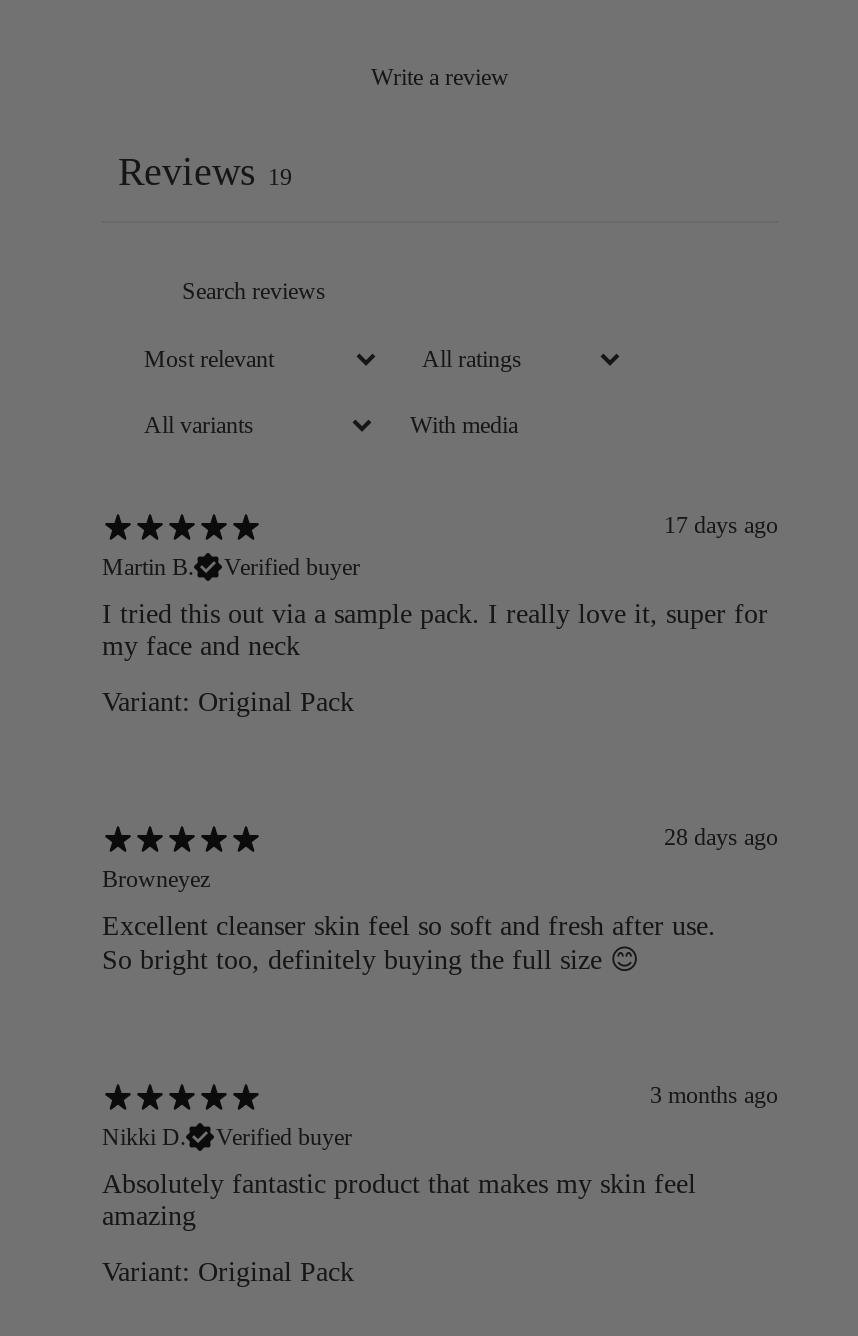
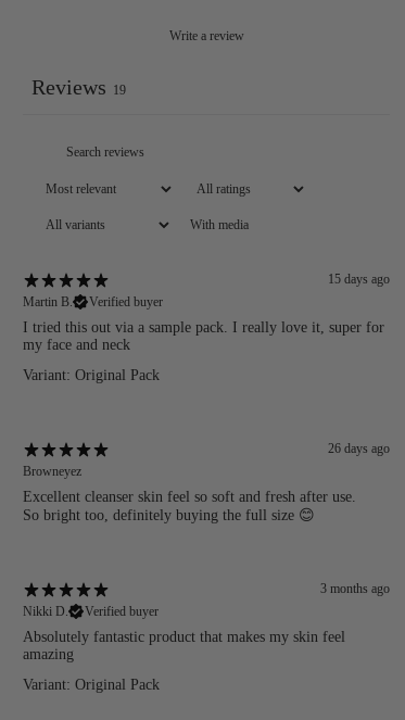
- 17 days ago
+ 15 days ago

- 28 days ago
+ 26 days ago
